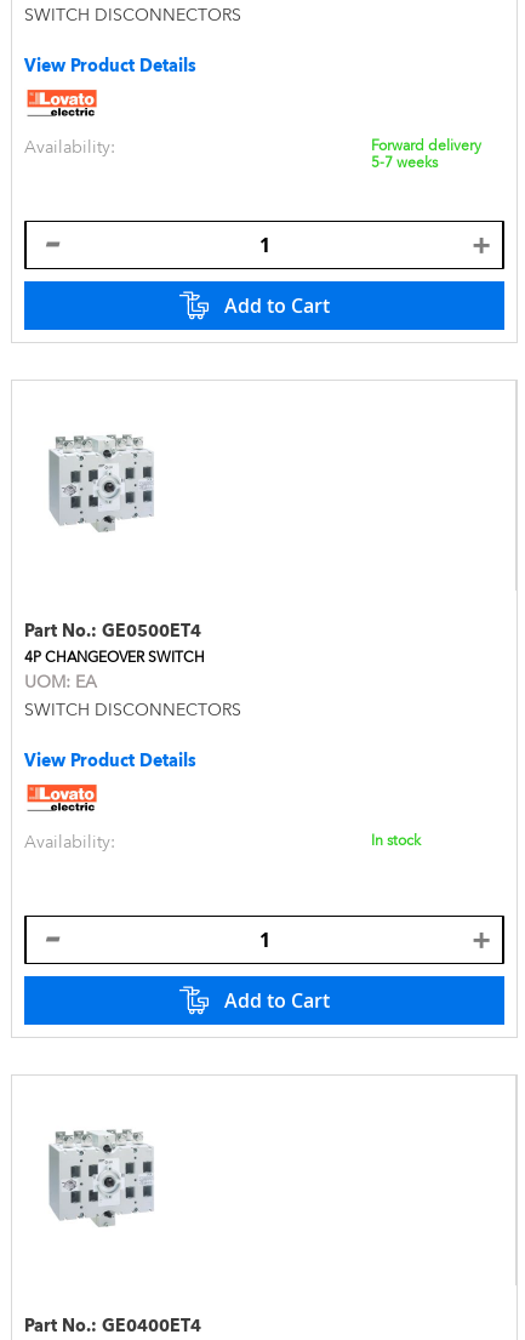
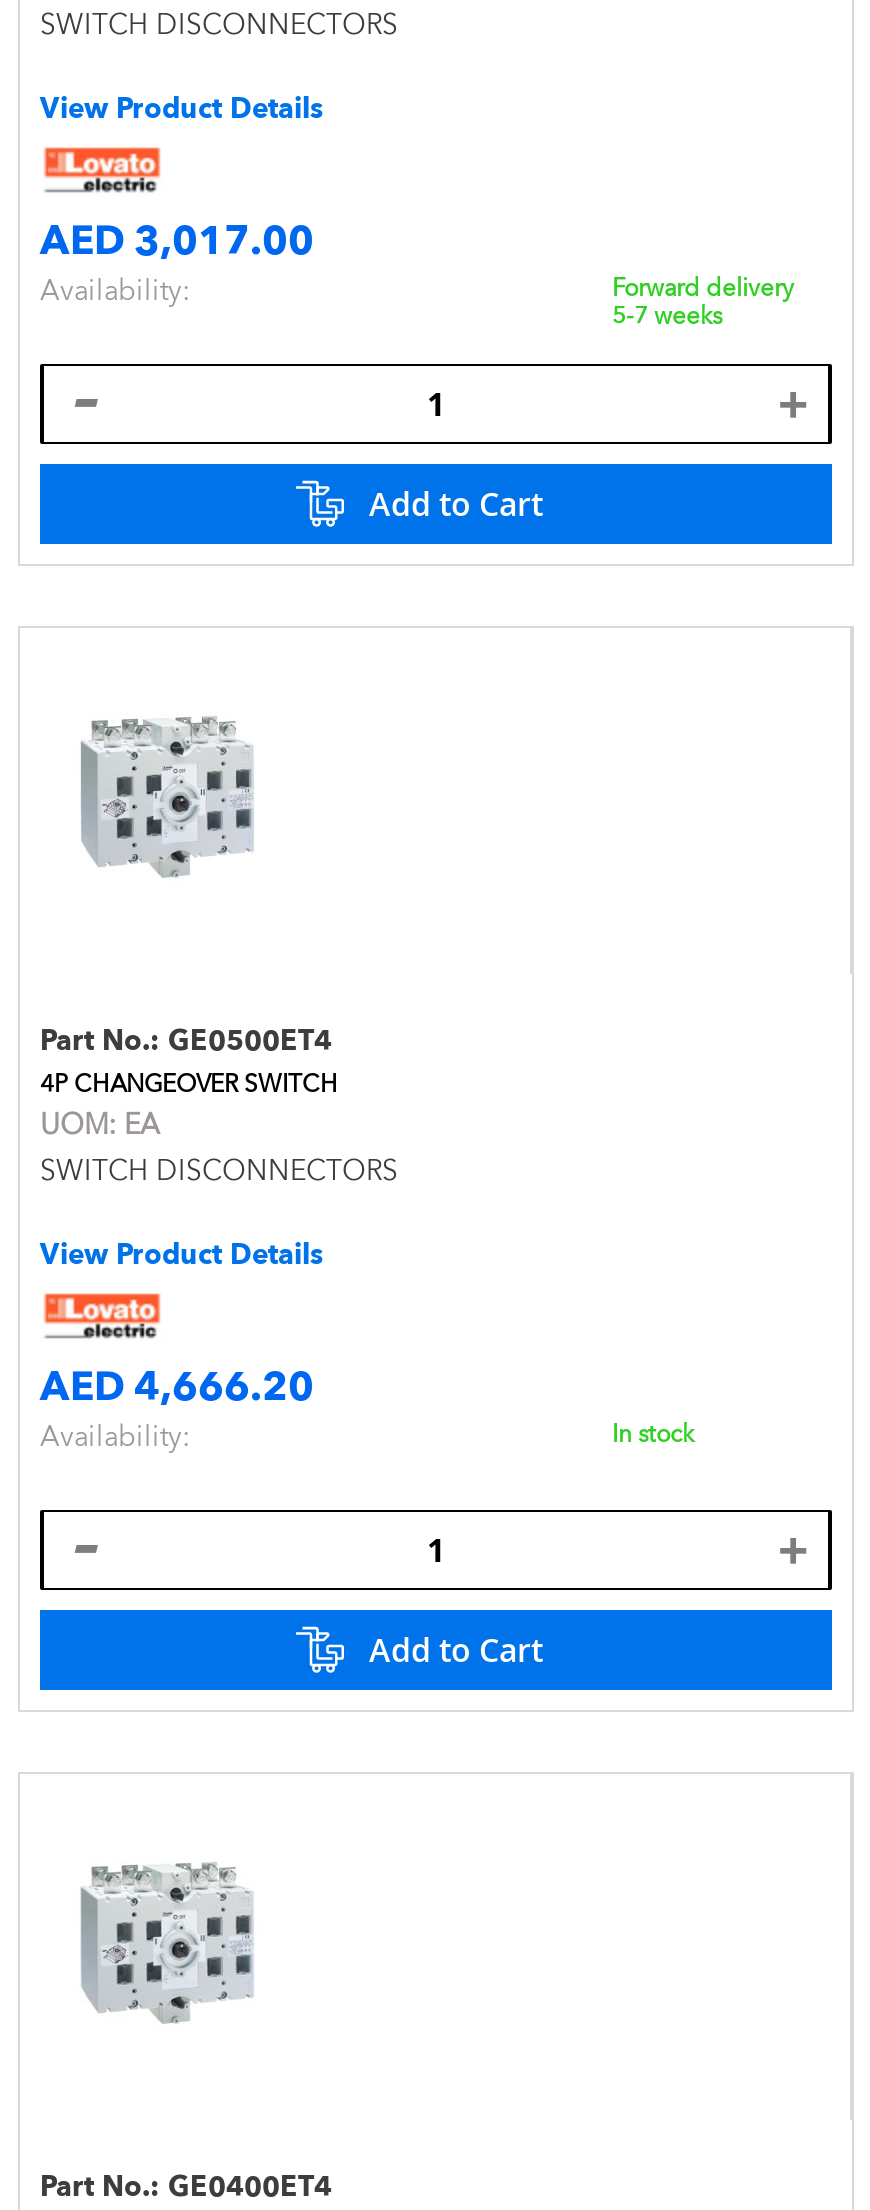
+ AED 3,017.00

moved down: Availability: | Forward delivery | 5-7 weeks

+ AED 4,666.20

moved down: Availability: | In stock
